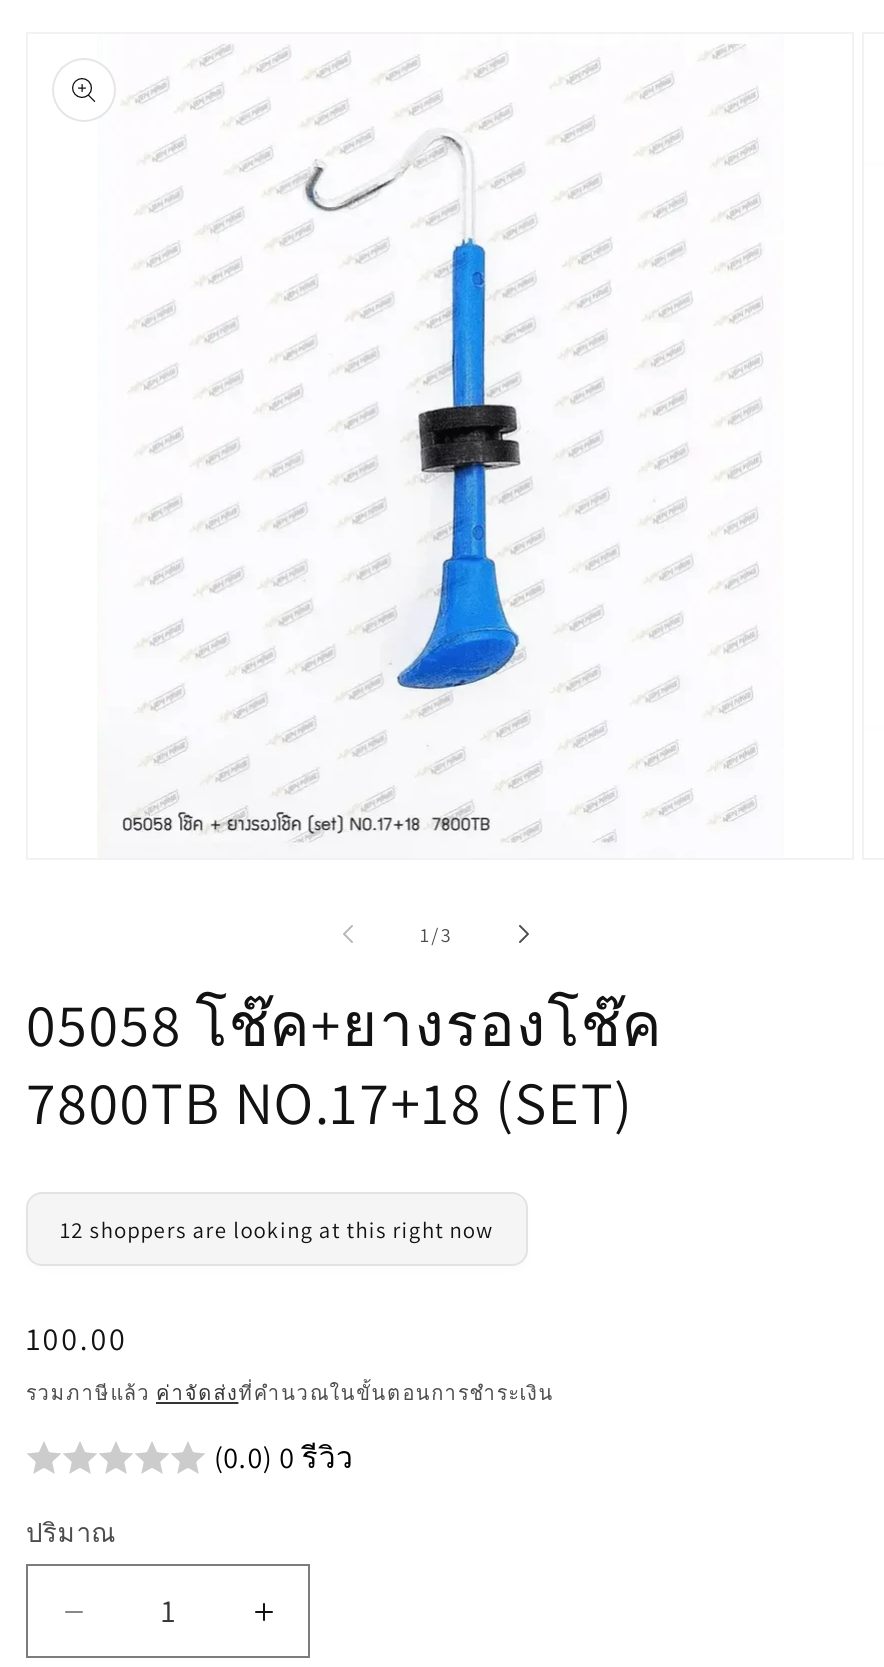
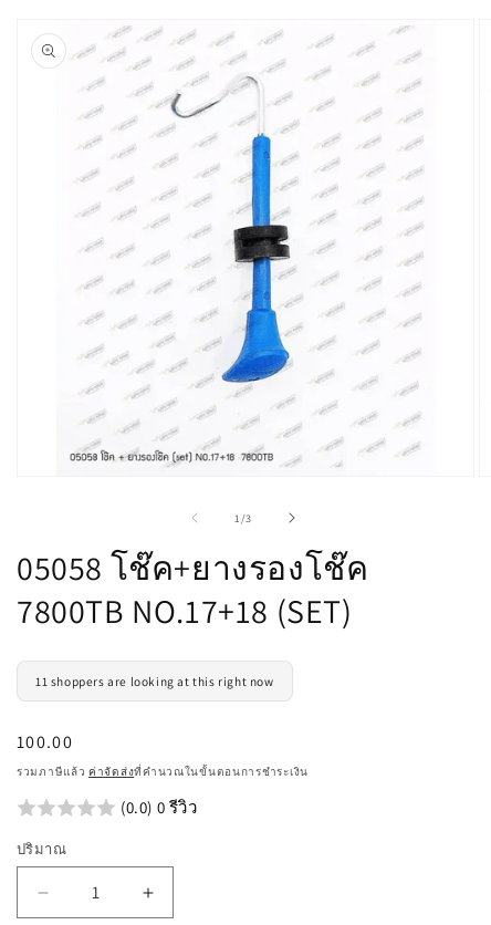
- 12 shoppers are looking at this right now
+ 11 shoppers are looking at this right now
